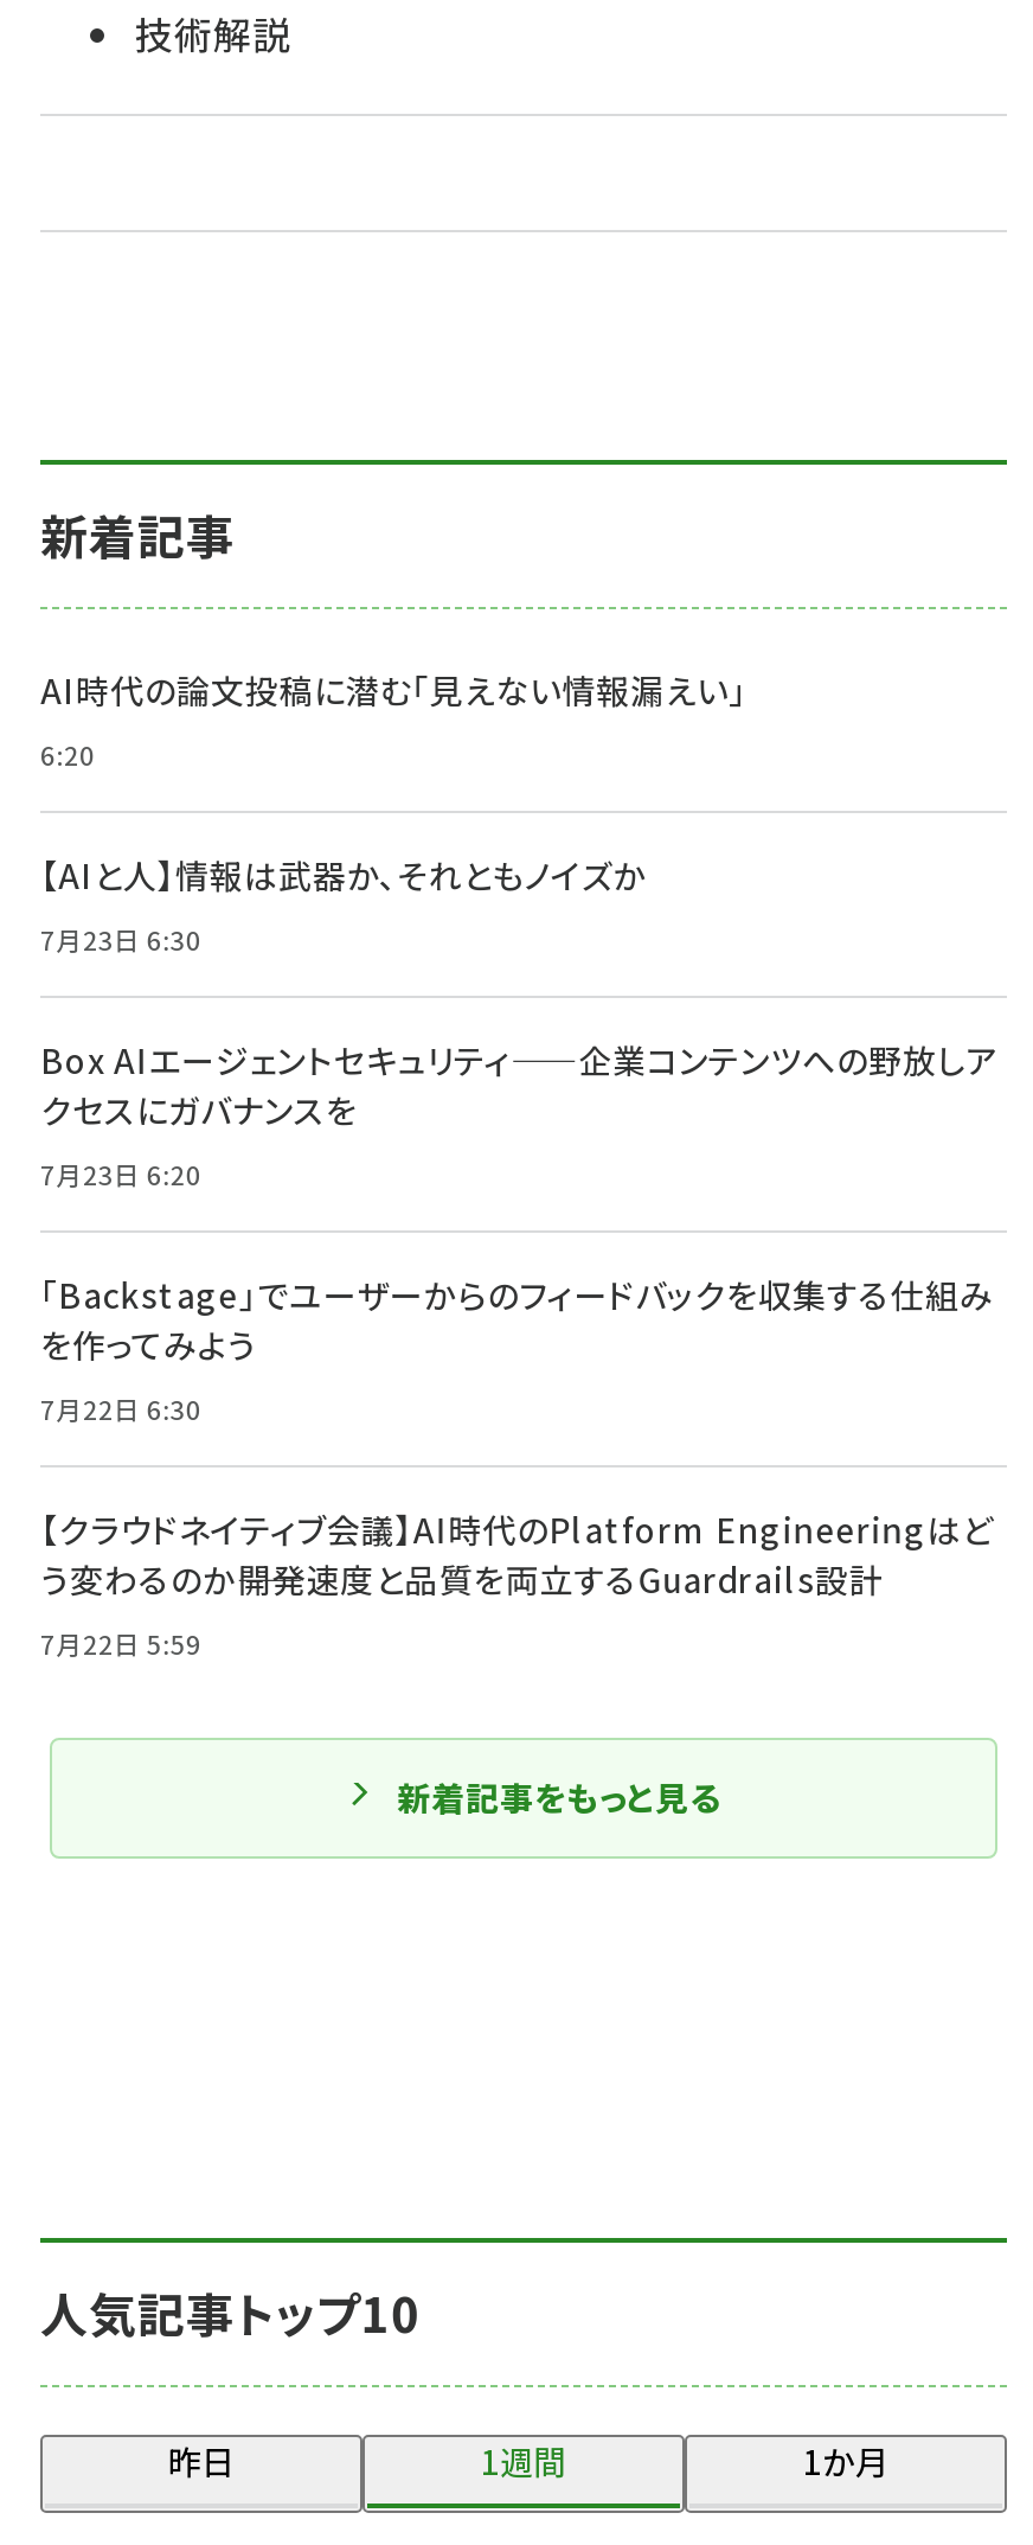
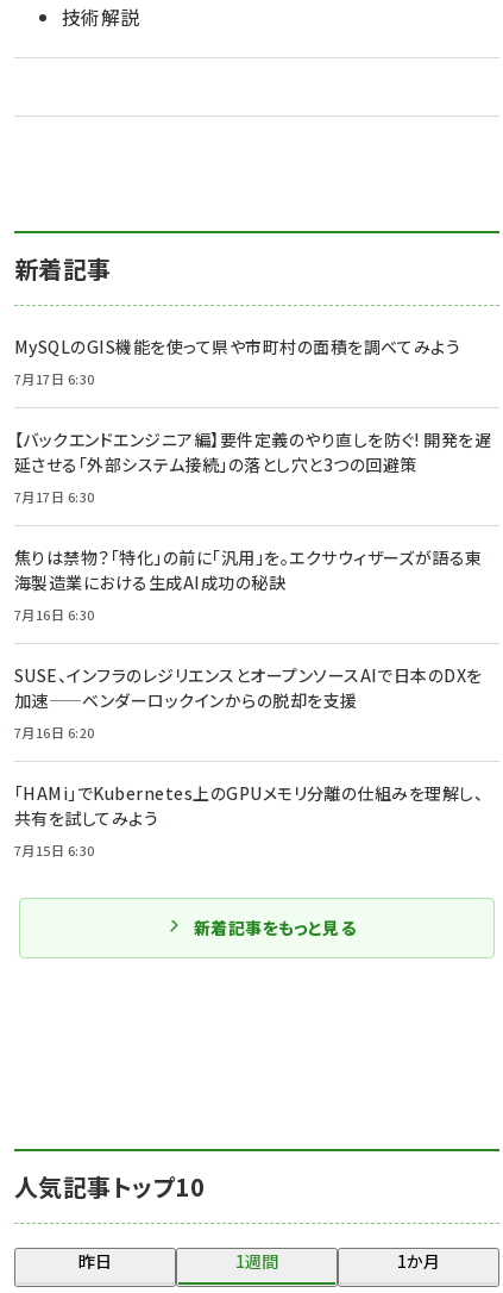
- AI時代の論文投稿に潜む「見えない情報漏えい」
- 6:20
+ MySQLのGIS機能を使って県や市町村の面積を調べてみよう
+ 7月17日 6:30

- 【AIと人】情報は武器か、それともノイズか
- 7月23日 6:30
+ 【バックエンドエンジニア編】要件定義のやり直しを防ぐ! 開発を遅
+ 延させる「外部システム接続」の落とし穴と3つの回避策
+ 7月17日 6:30

- Box AIエージェントセキュリティ——企業コンテンツへの野放しア
- クセスにガバナンスを
- 7月23日 6:20
+ 焦りは禁物？「特化」の前に「汎用」を。エクサウィザーズが語る東
+ 海製造業における生成AI成功の秘訣
+ 7月16日 6:30

- 「Backstage」でユーザーからのフィードバックを収集する仕組み
- を作ってみよう
- 7月22日 6:30
+ SUSE、インフラのレジリエンスとオープンソースAIで日本のDXを
+ 加速——ベンダーロックインからの脱却を支援
+ 7月16日 6:20

- 【クラウドネイティブ会議】AI時代のPlatform Engineeringはど
- う変わるのか――開発速度と品質を両立するGuardrails設計
- 7月22日 5:59
+ 「HAMi」でKubernetes上のGPUメモリ分離の仕組みを理解し、
+ 共有を試してみよう
+ 7月15日 6:30
